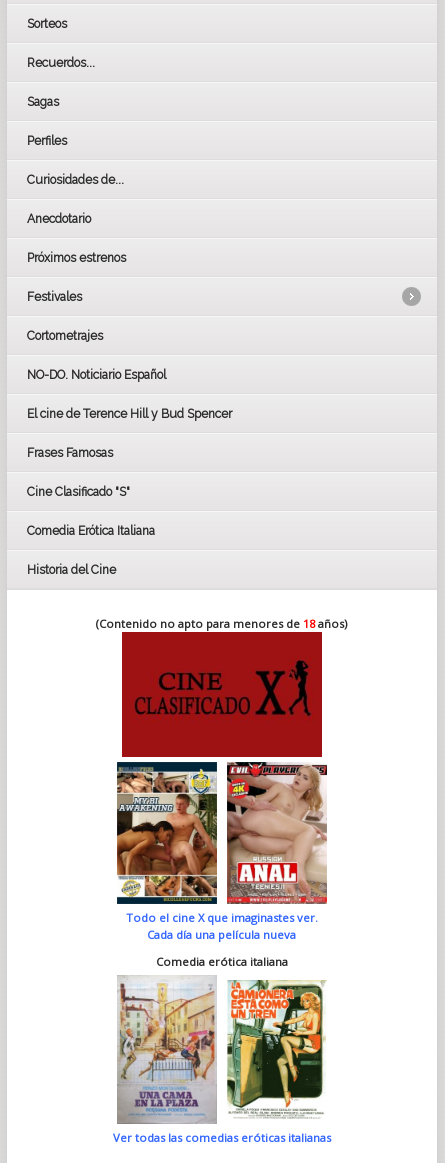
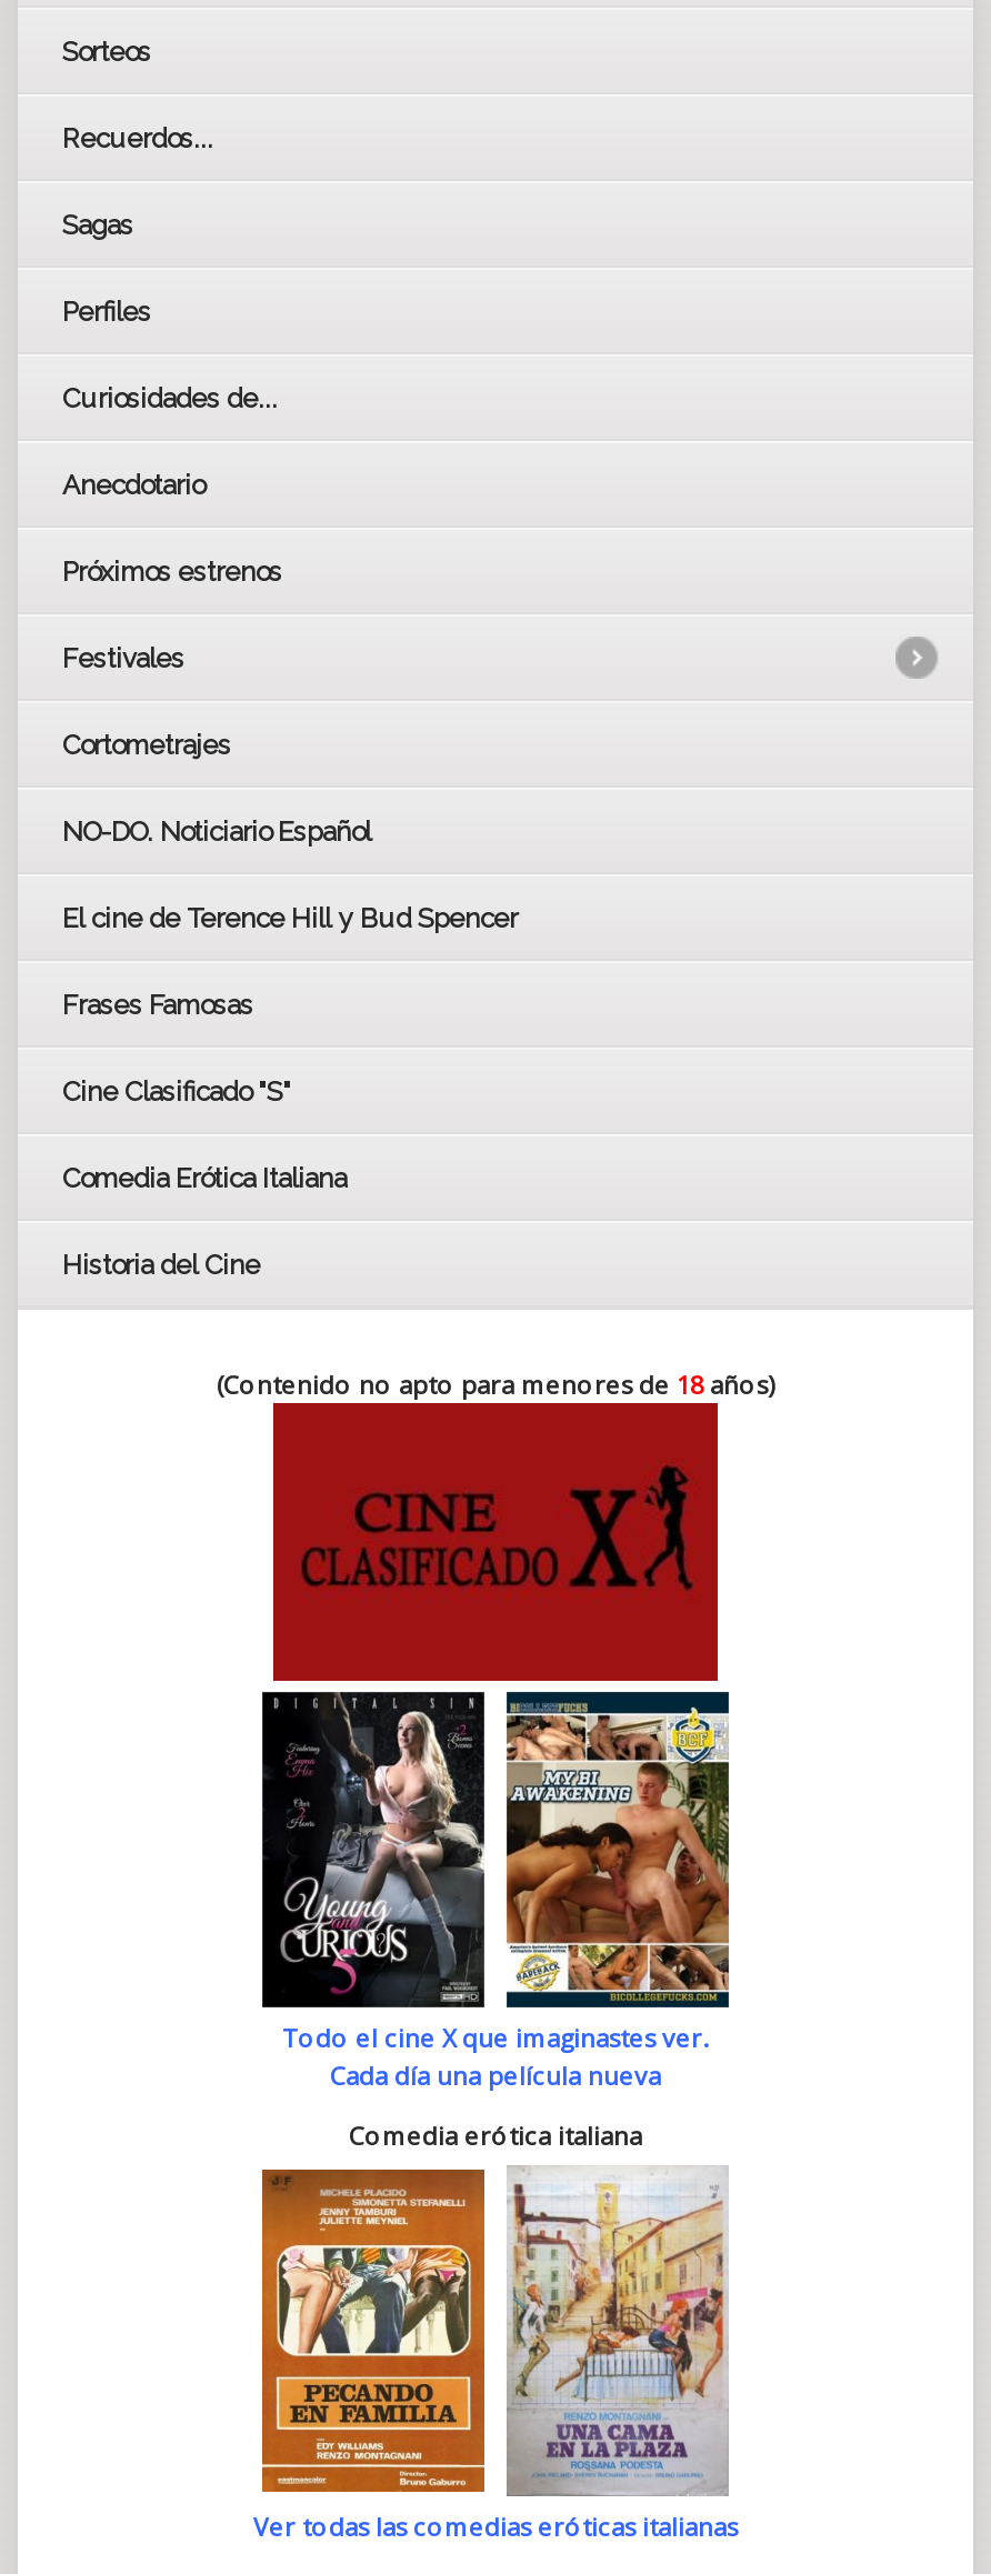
- [image]
+ [image]

- [image]
+ [image]

- [image]
+ [image]

- [image]
+ [image]
